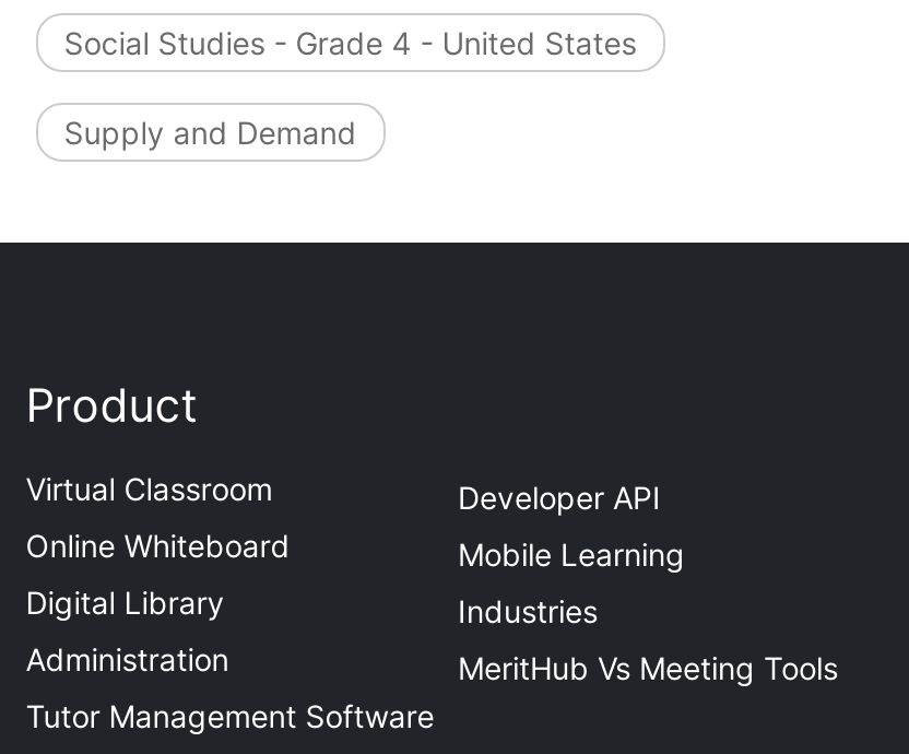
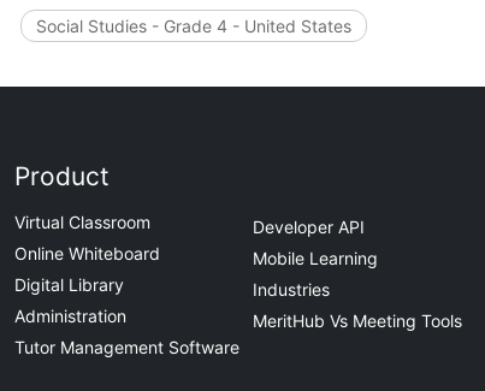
- Supply and Demand
